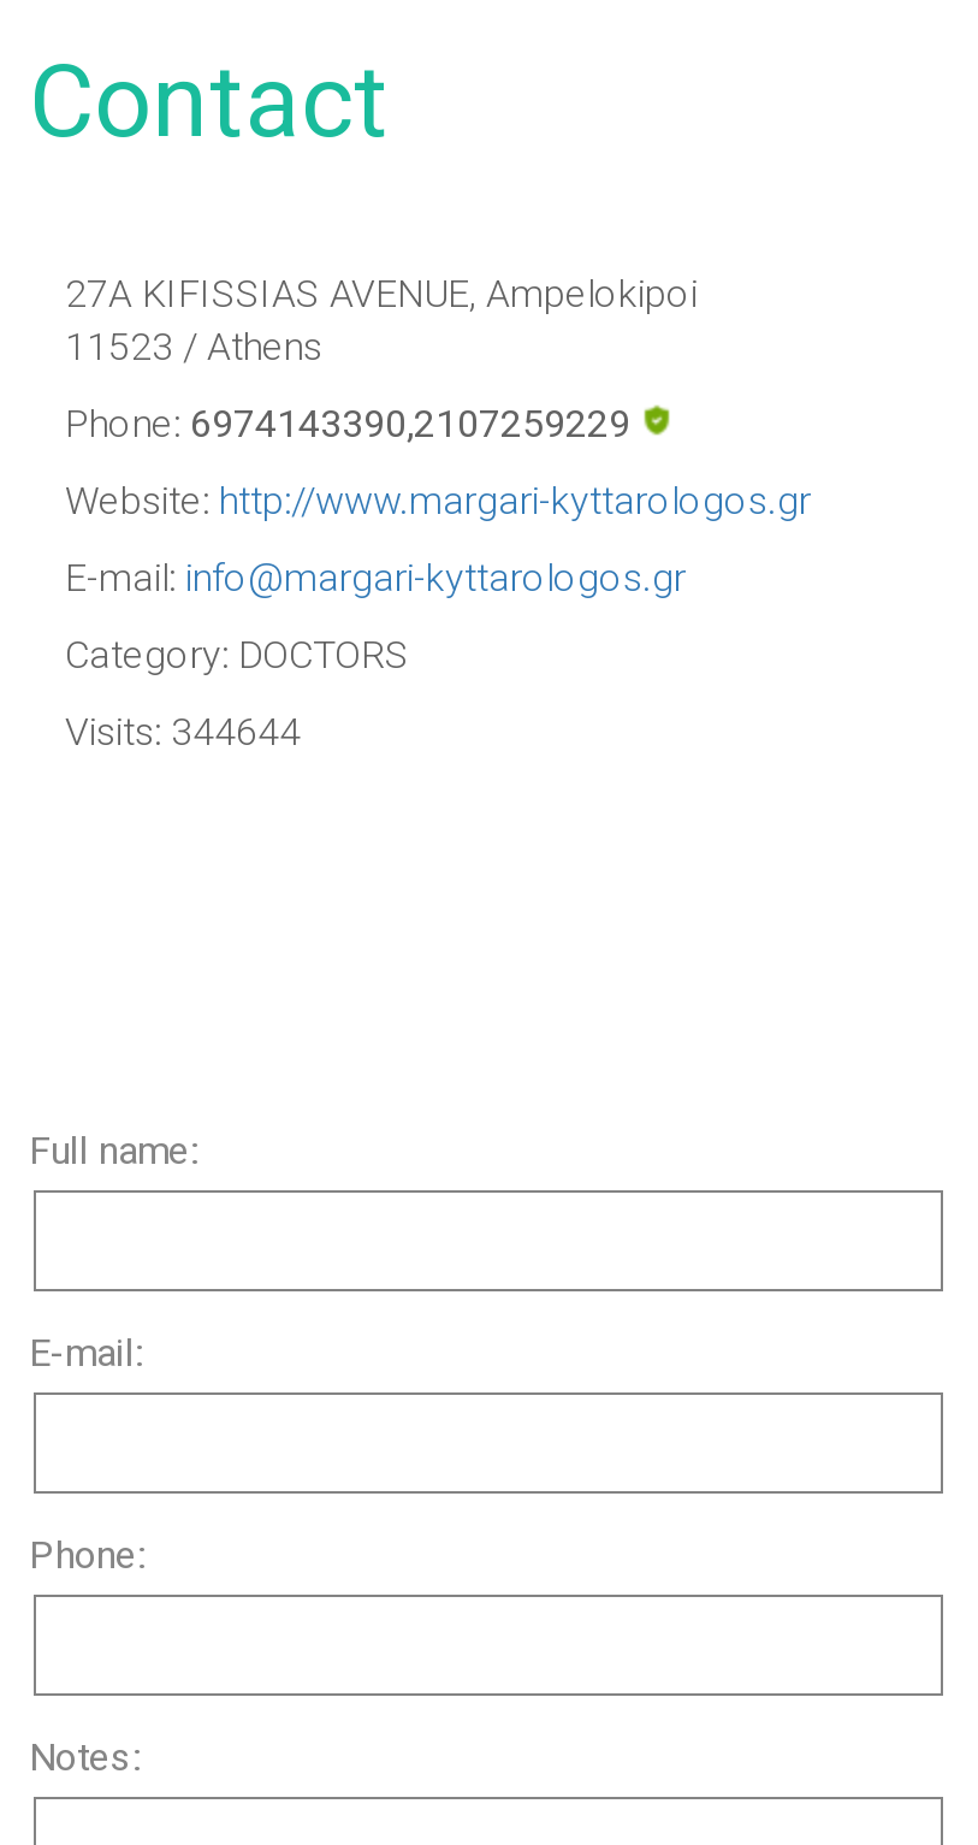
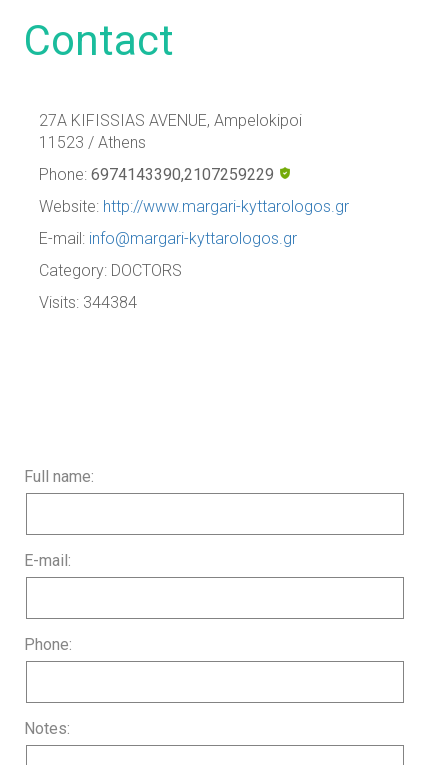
- Visits: 344644
+ Visits: 344384
